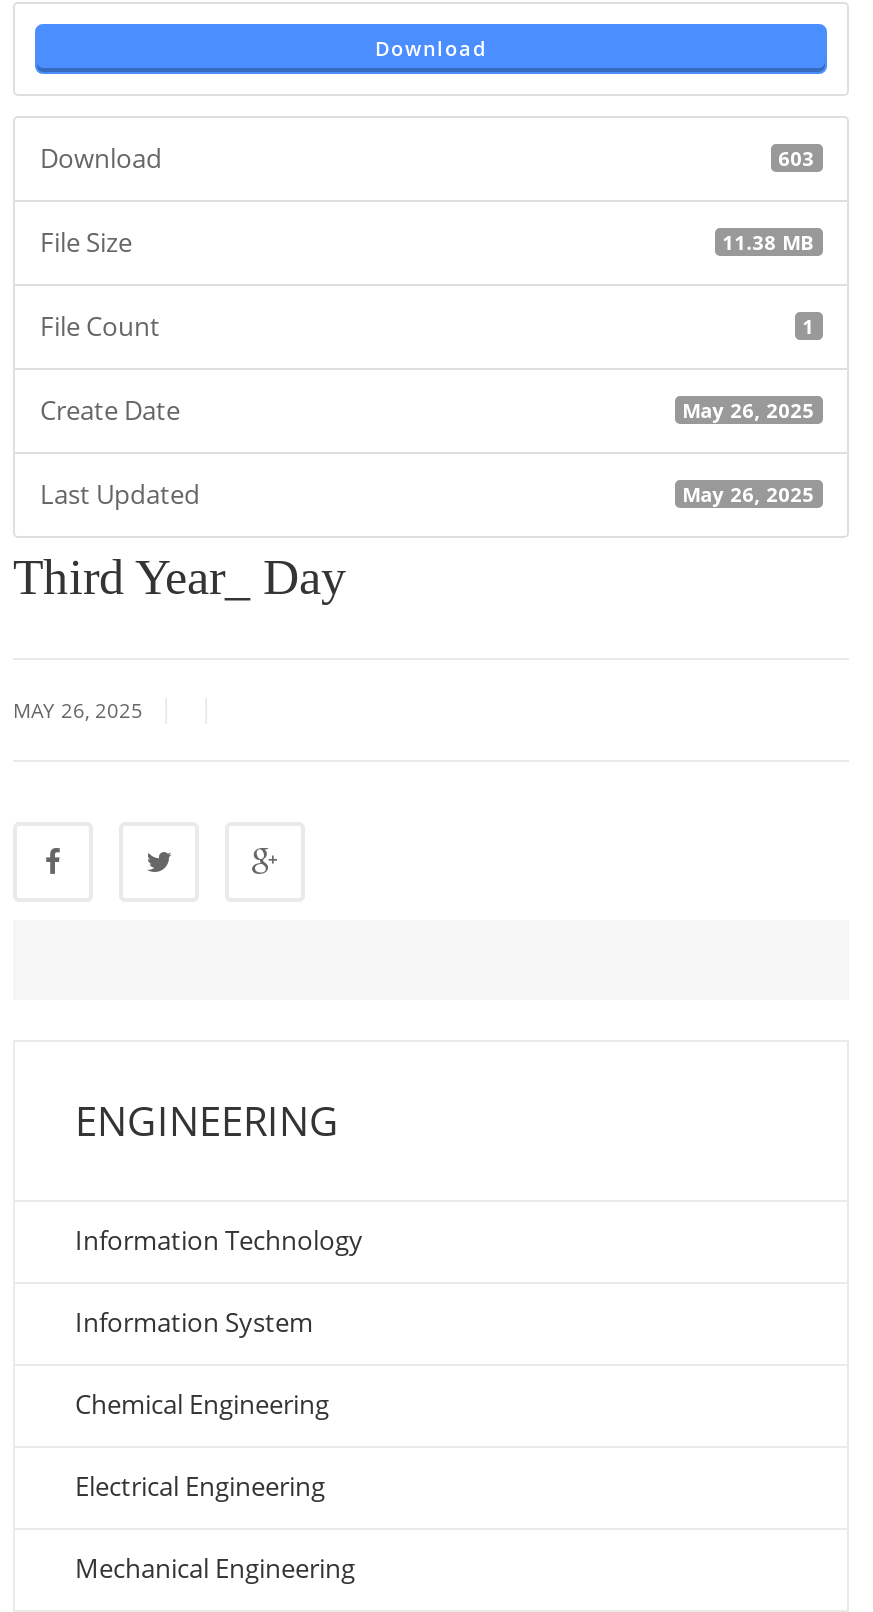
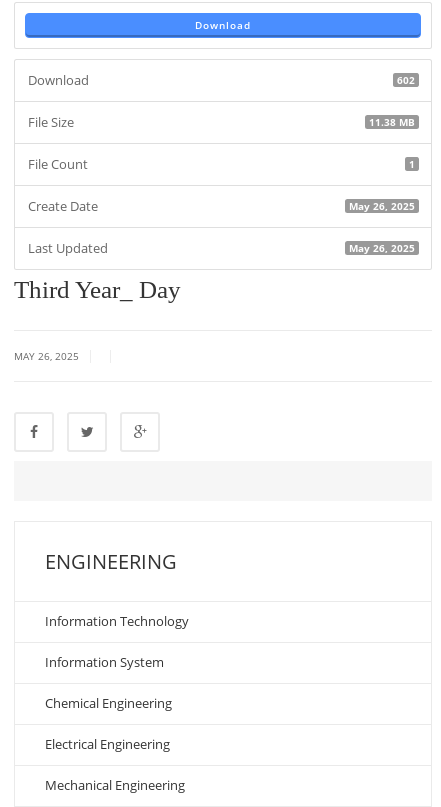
- 603
+ 602
